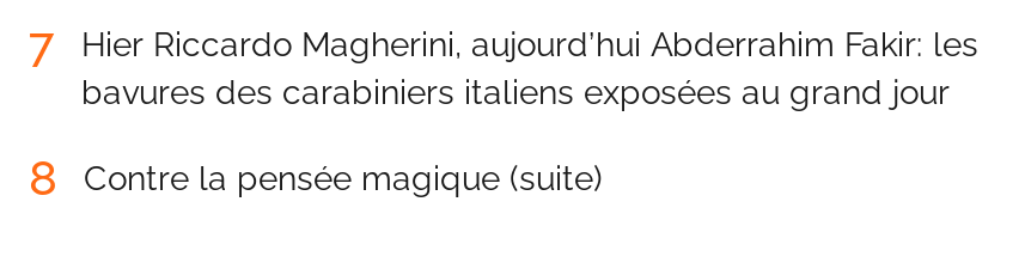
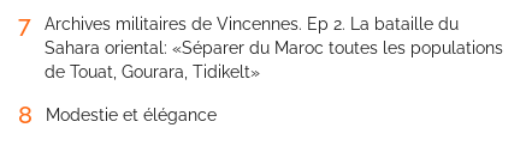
- Hier Riccardo Magherini, aujourd’hui Abderrahim Fakir: les
- bavures des carabiniers italiens exposées au grand jour
+ Archives militaires de Vincennes. Ep 2. La bataille du
+ Sahara oriental: «Séparer du Maroc toutes les populations
+ de Touat, Gourara, Tidikelt»

- Contre la pensée magique (suite)
+ Modestie et élégance
